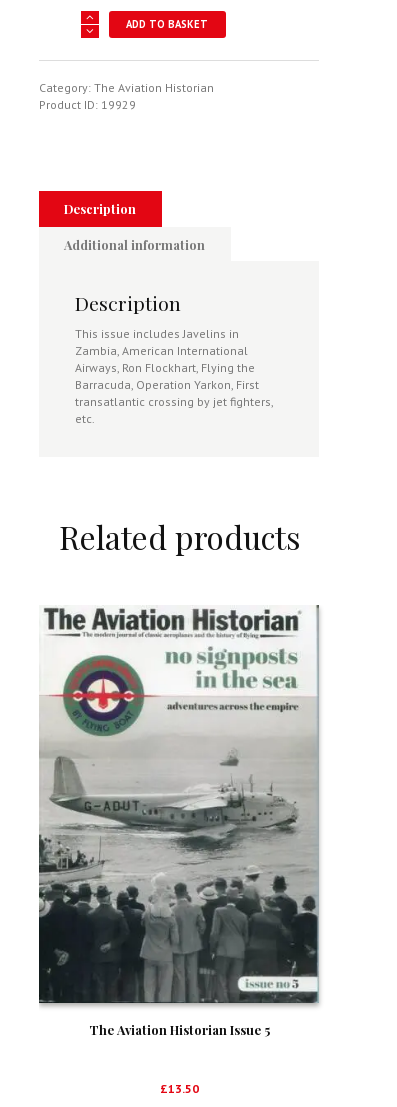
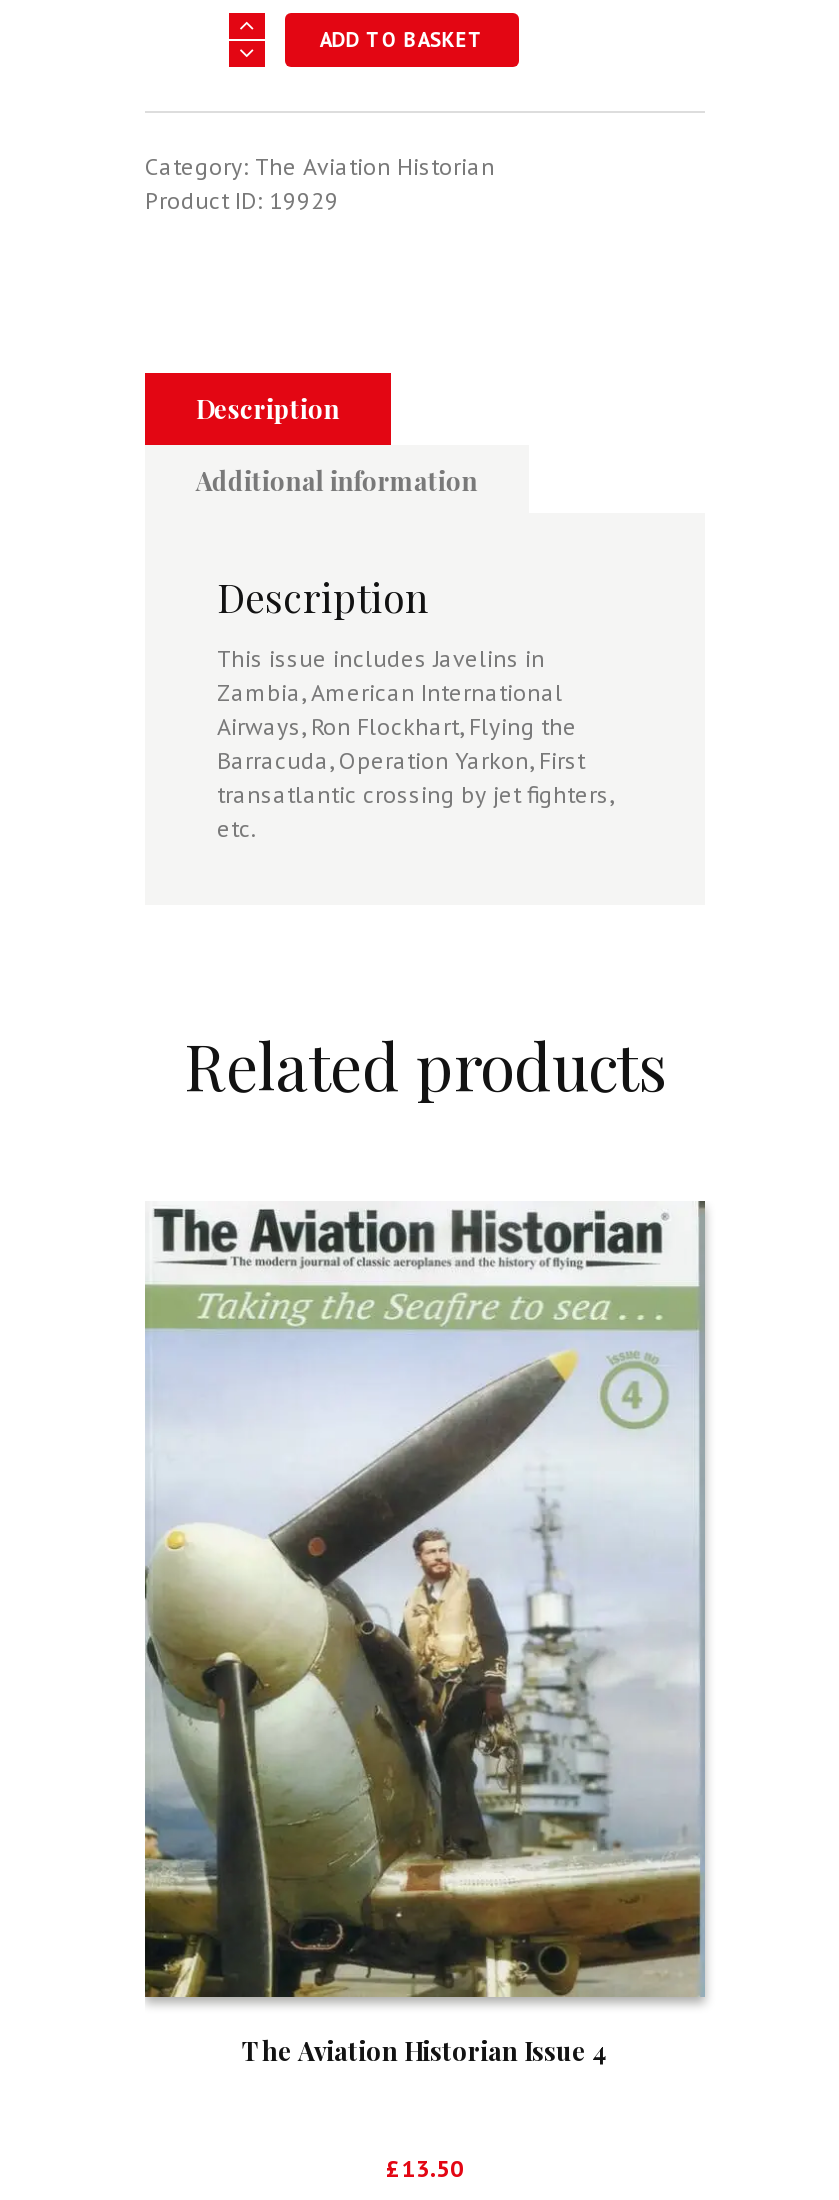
- [image]
- The Aviation Historian Issue 5
+ [image]
+ The Aviation Historian Issue 4
